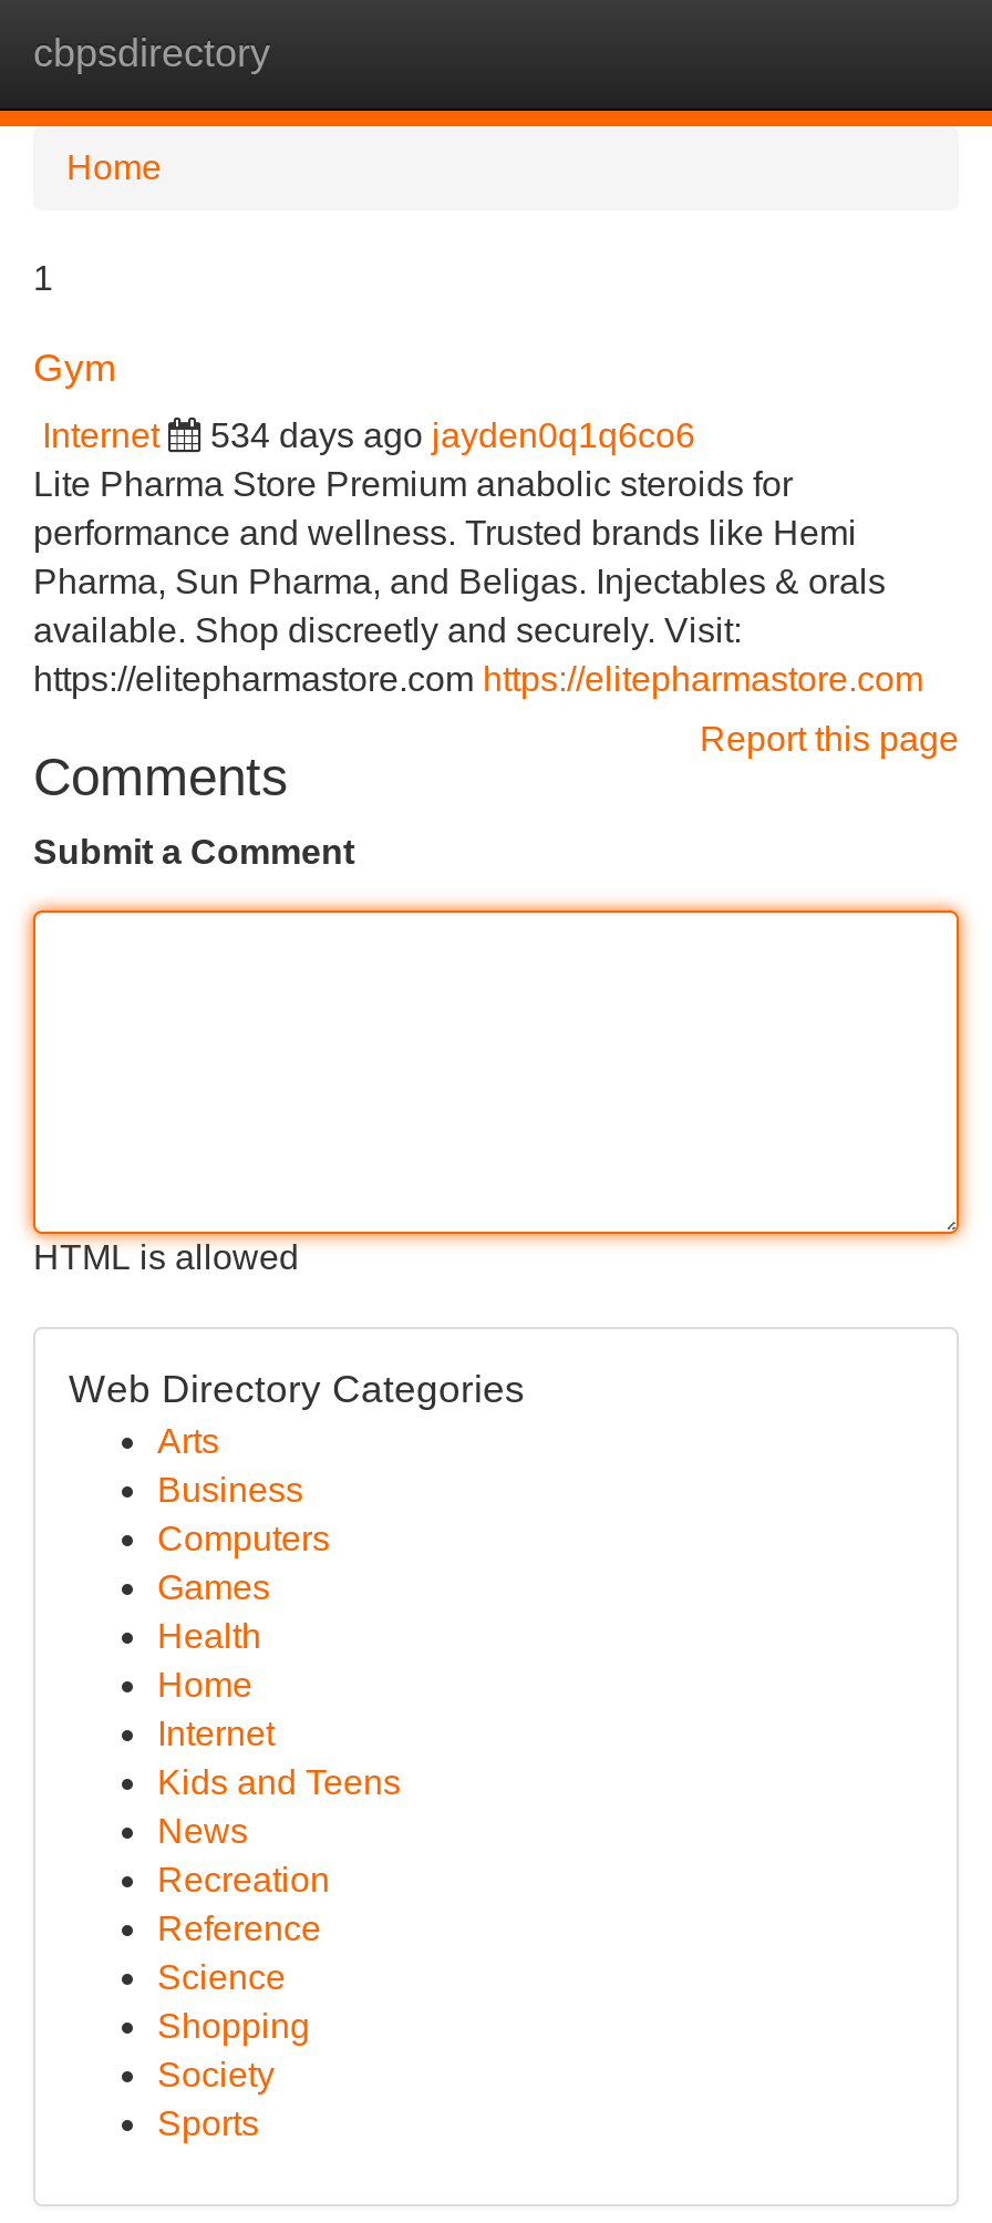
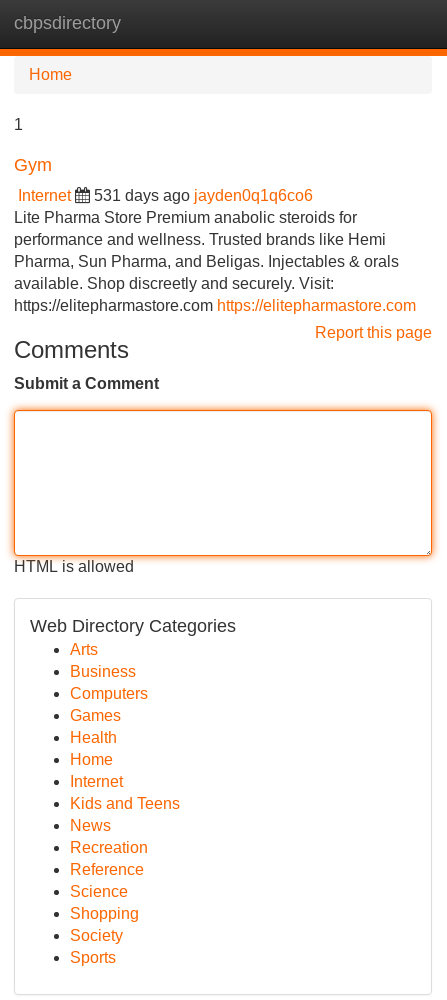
- 534 days ago jayden0q1q6co6
+ 531 days ago jayden0q1q6co6
